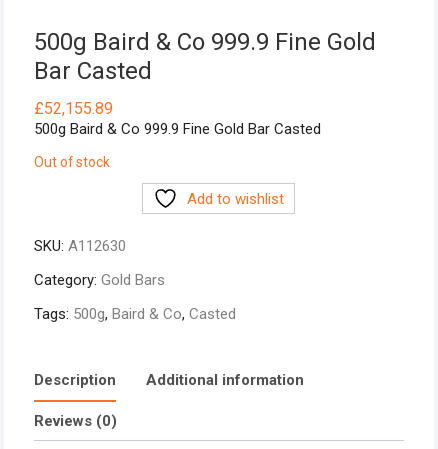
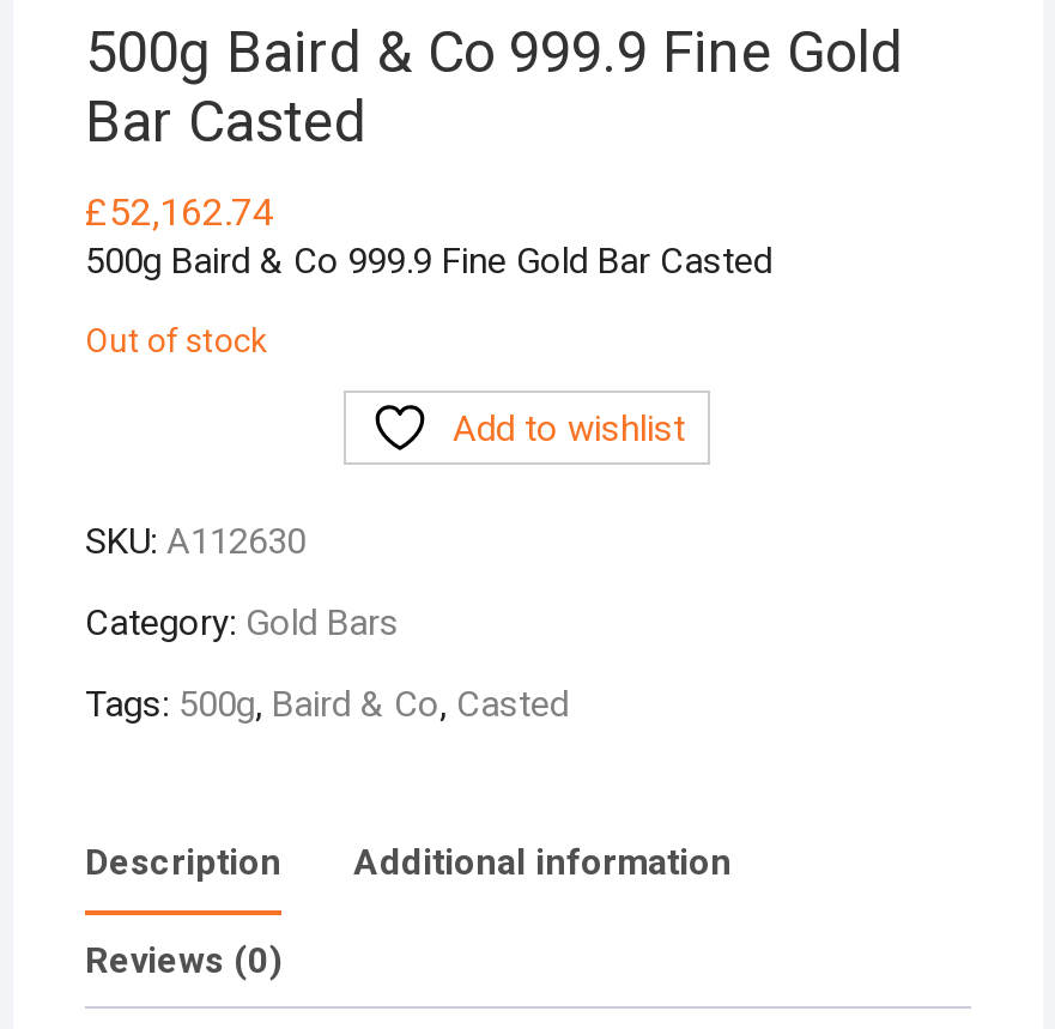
- £52,155.89
+ £52,162.74
